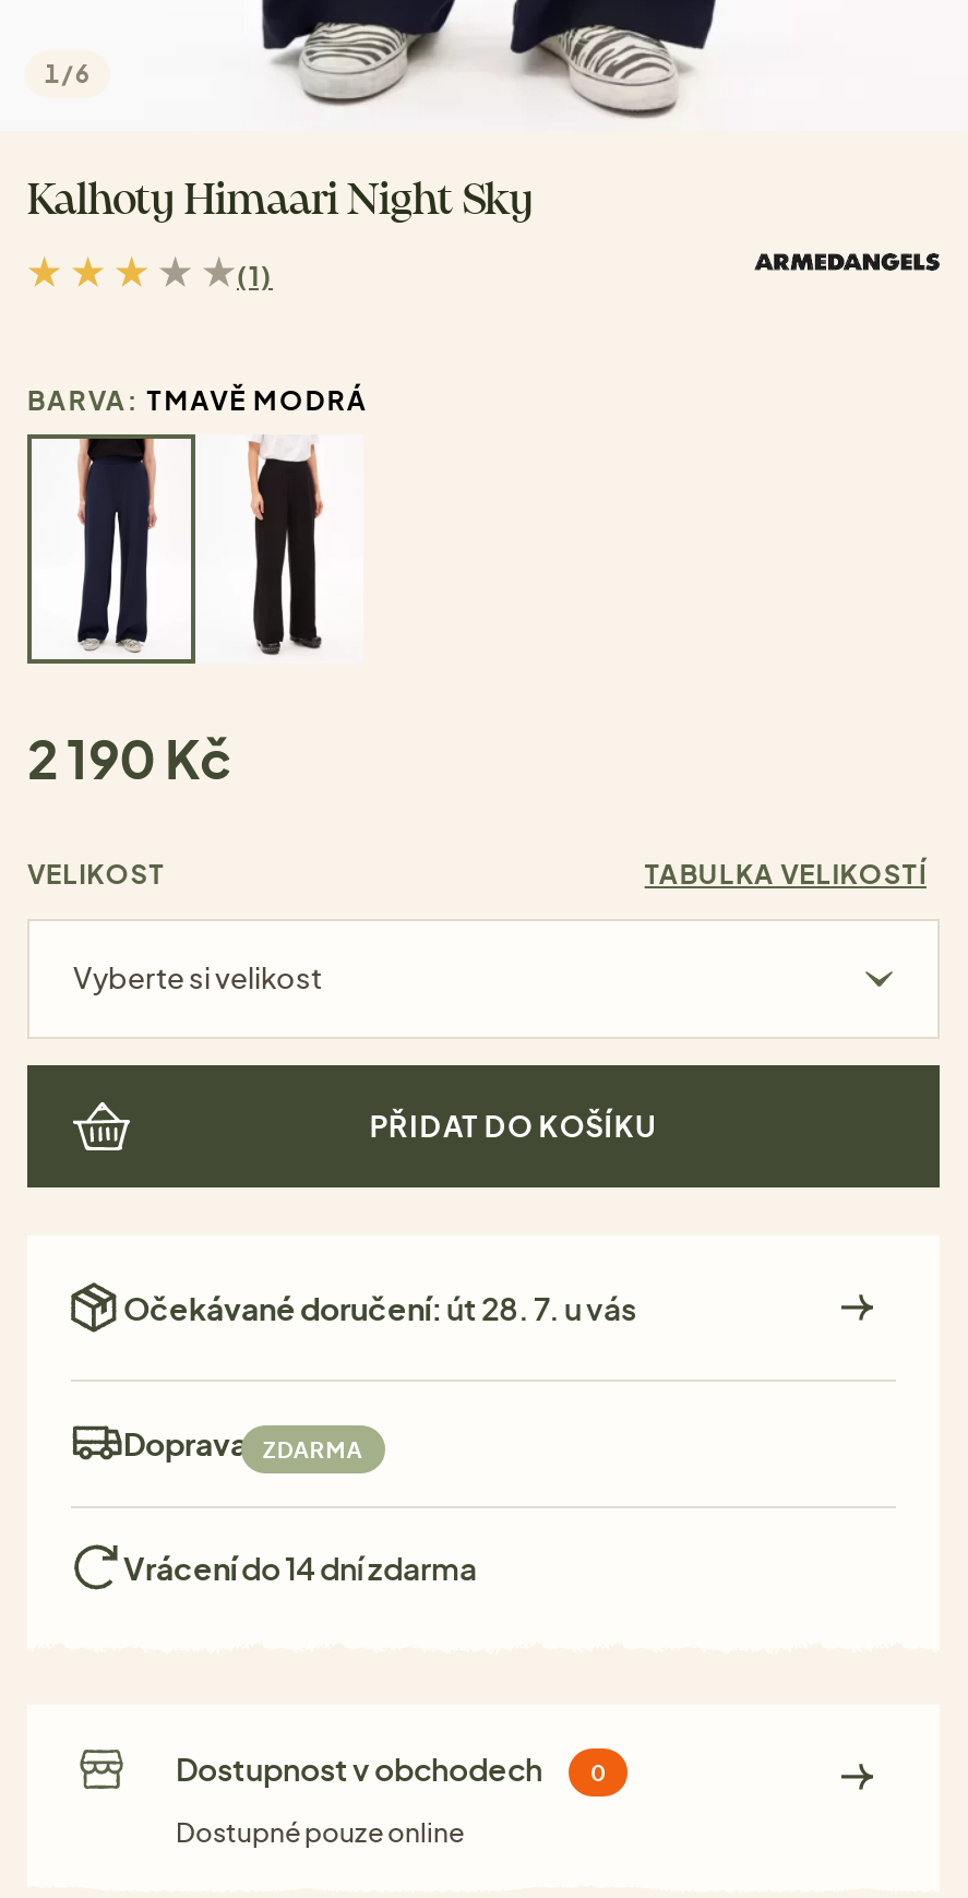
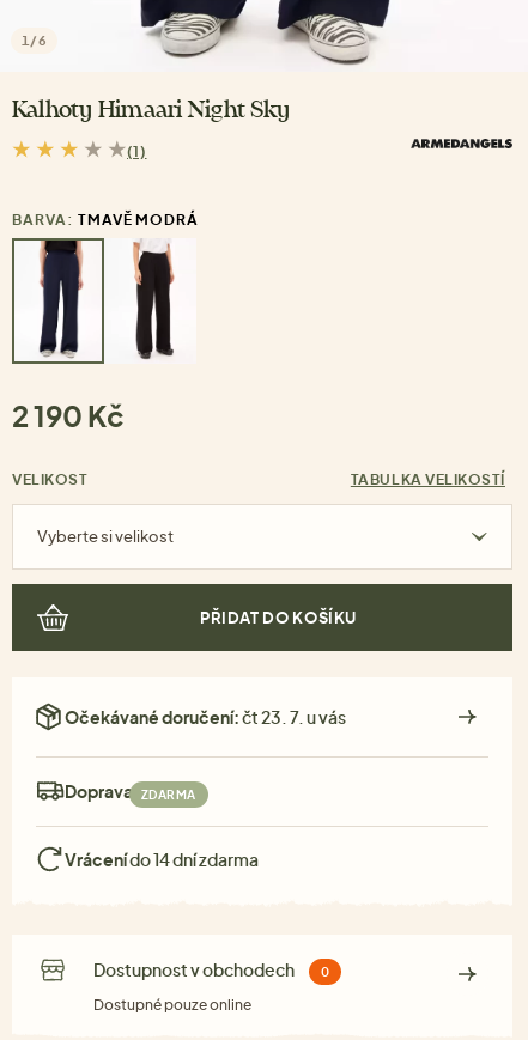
- Očekávané doručení: út 28. 7. u vás
+ Očekávané doručení: čt 23. 7. u vás
